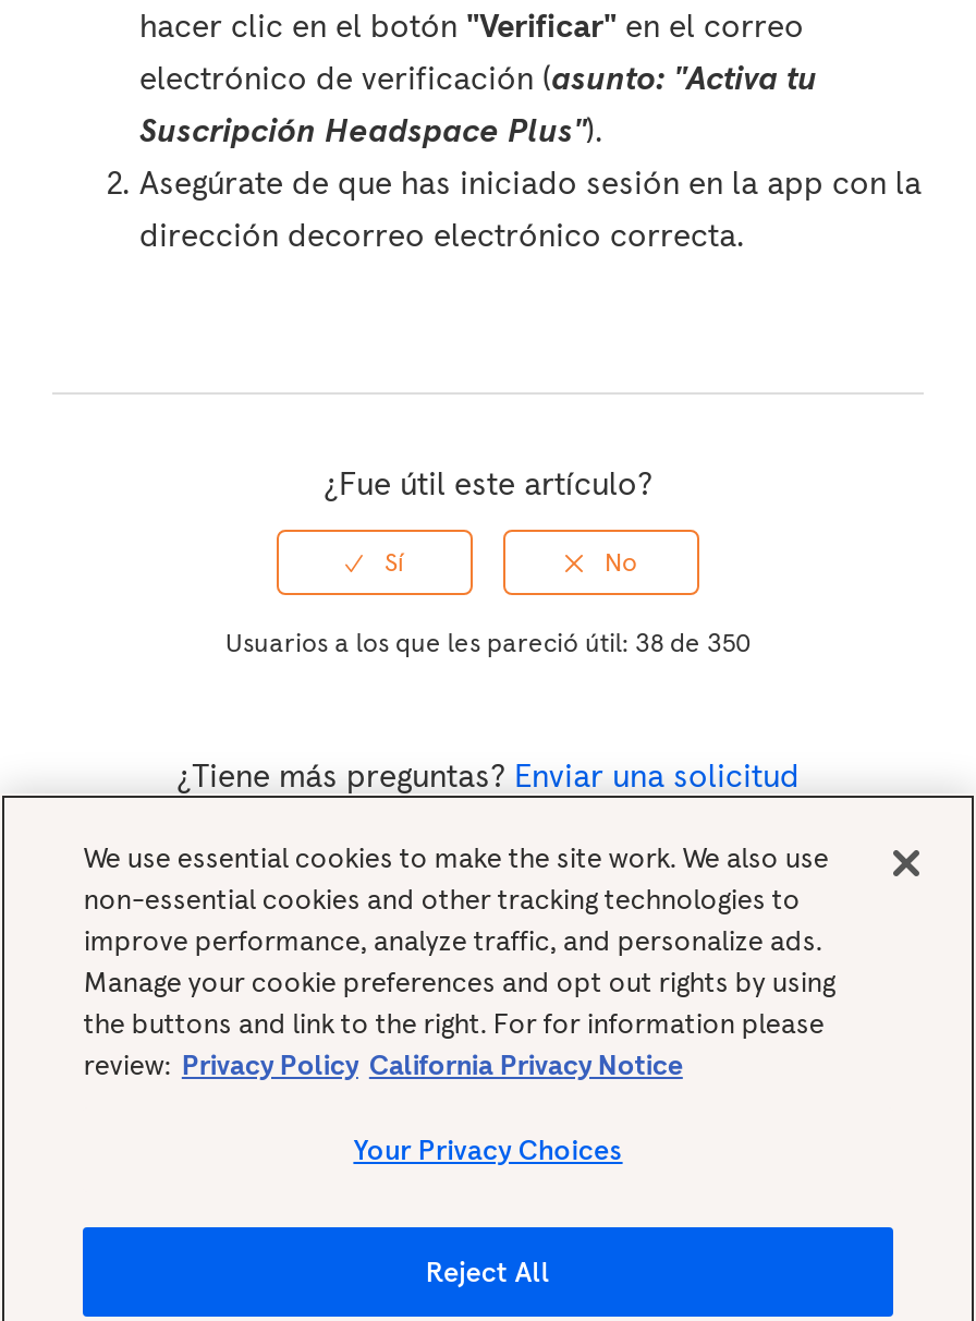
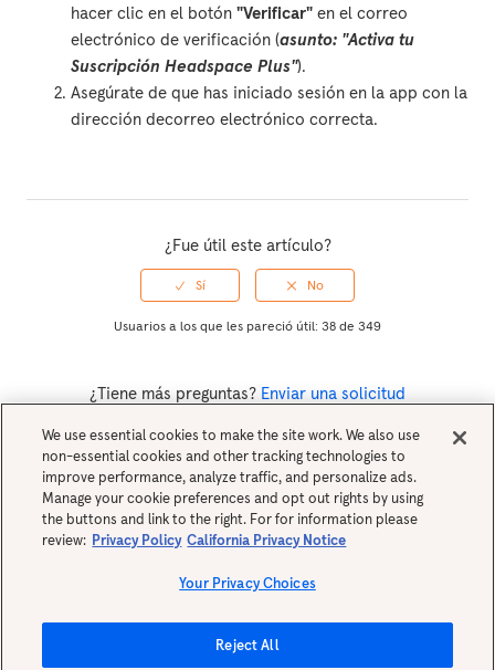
- Usuarios a los que les pareció útil: 38 de 350
+ Usuarios a los que les pareció útil: 38 de 349
